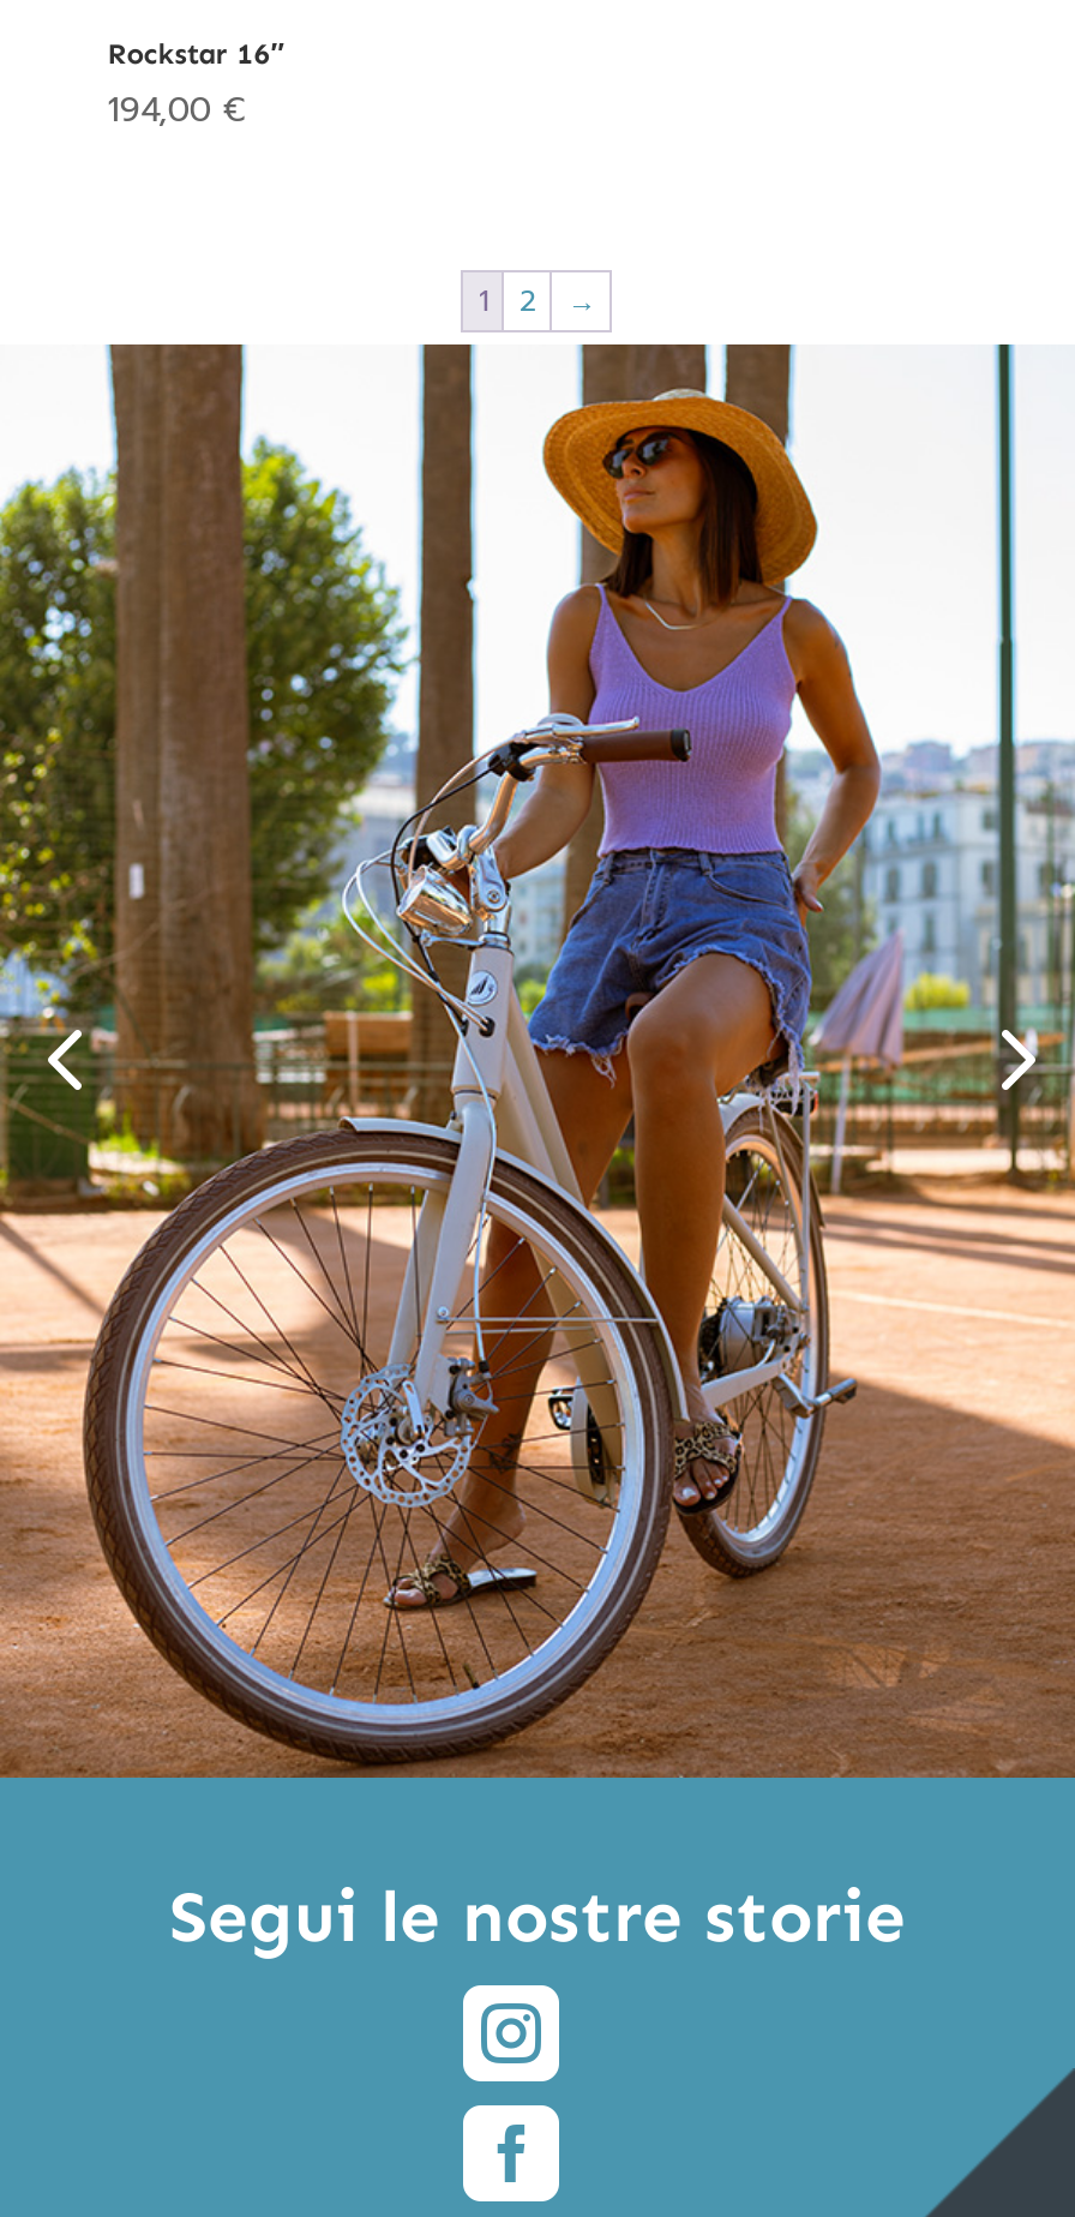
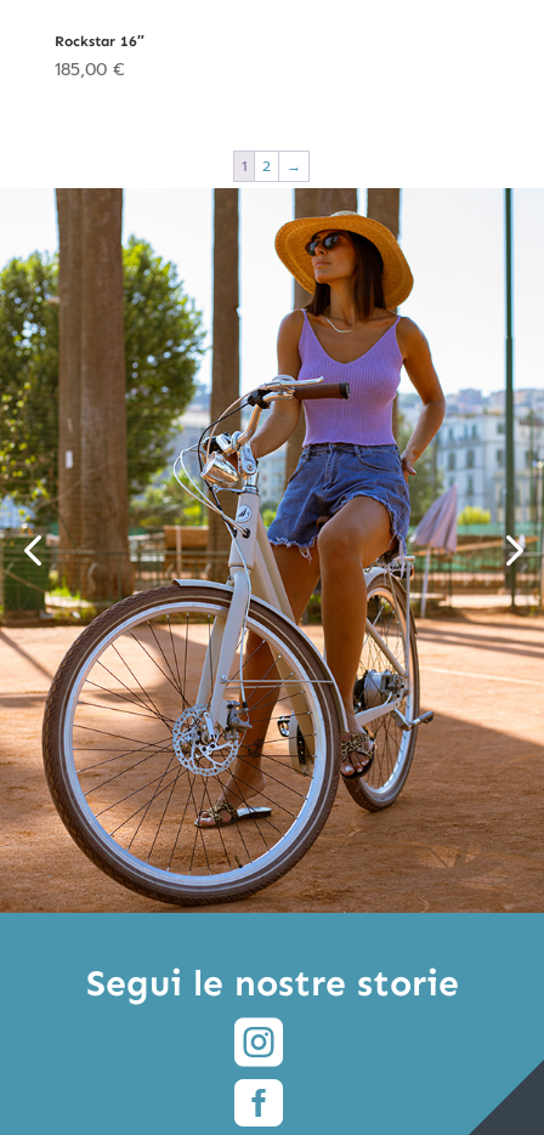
- 194,00 €
+ 185,00 €
